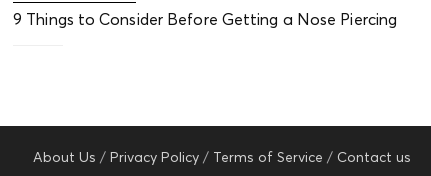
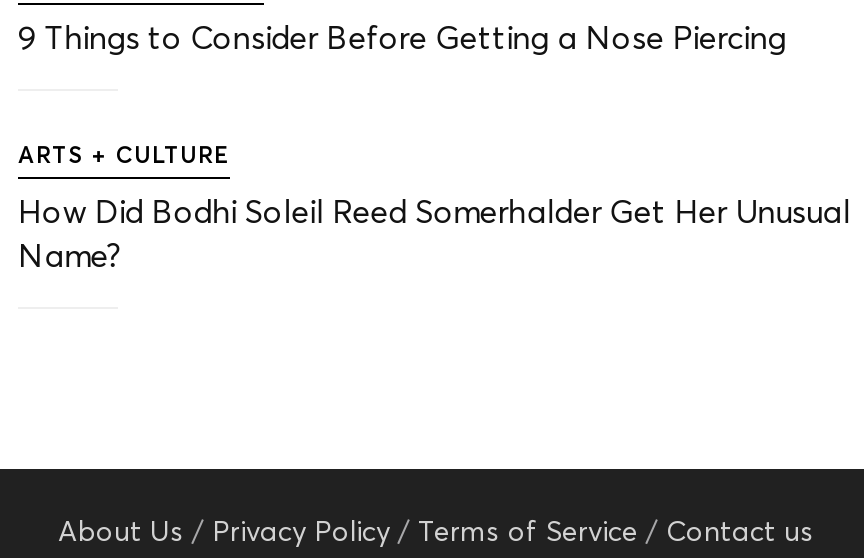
+ ARTS + CULTURE
+ How Did Bodhi Soleil Reed Somerhalder Get Her Unusual
+ Name?
